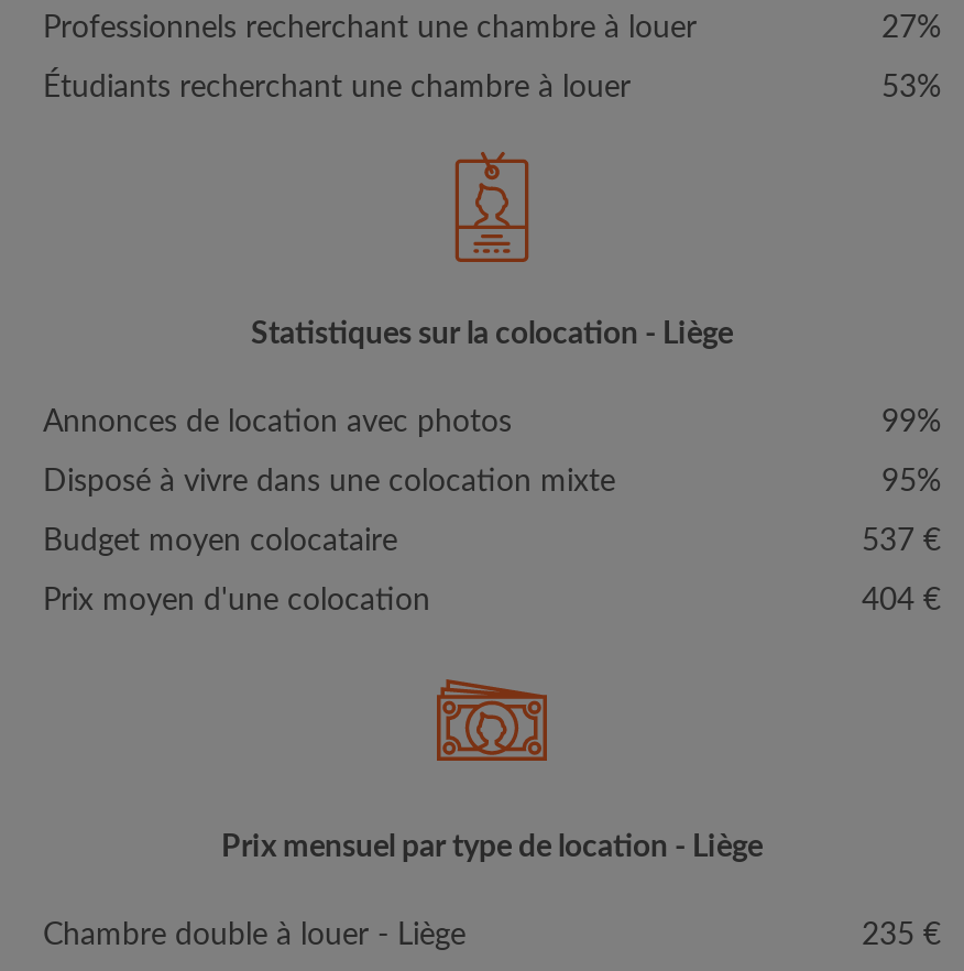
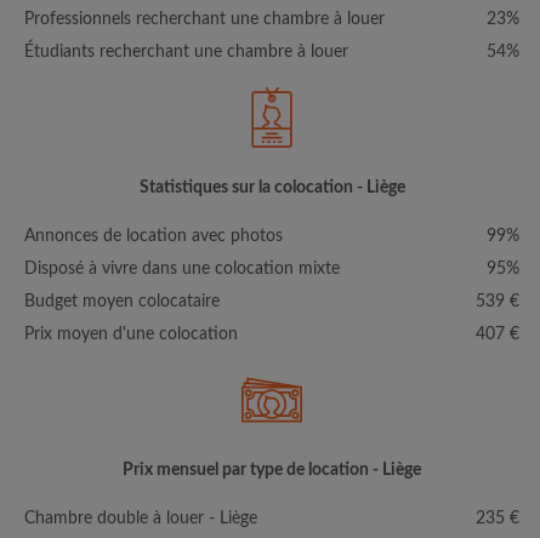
- 27%
+ 23%

- 53%
+ 54%

- 537 €
+ 539 €

- 404 €
+ 407 €
